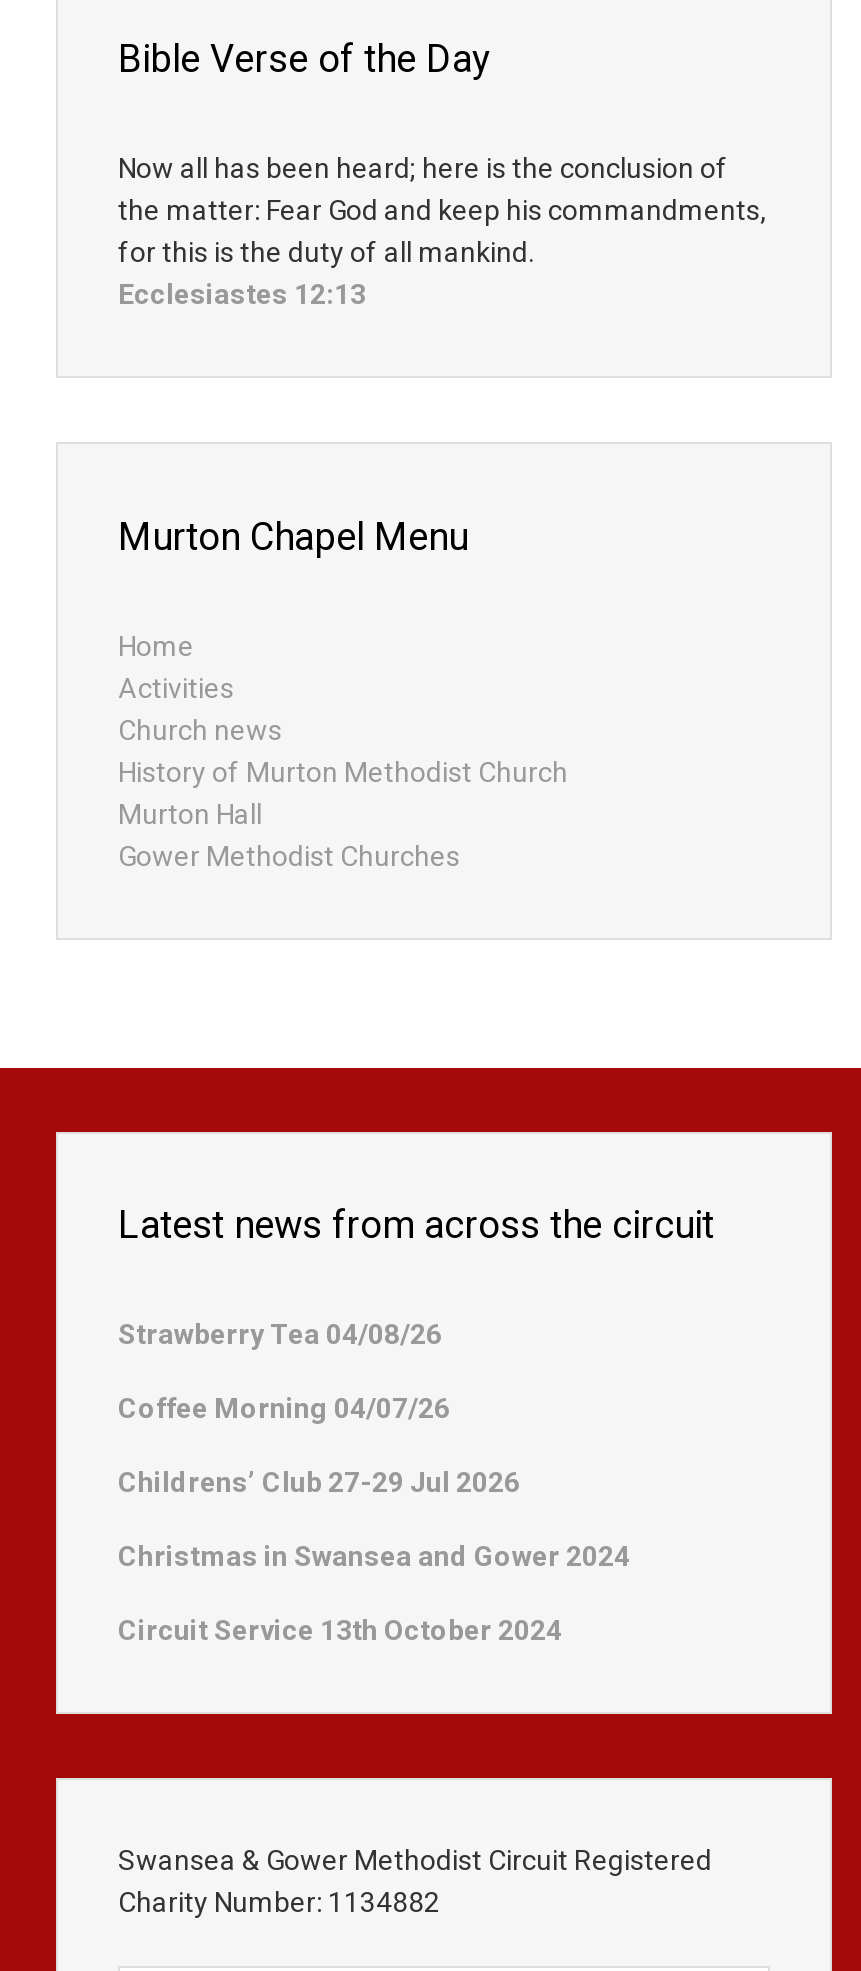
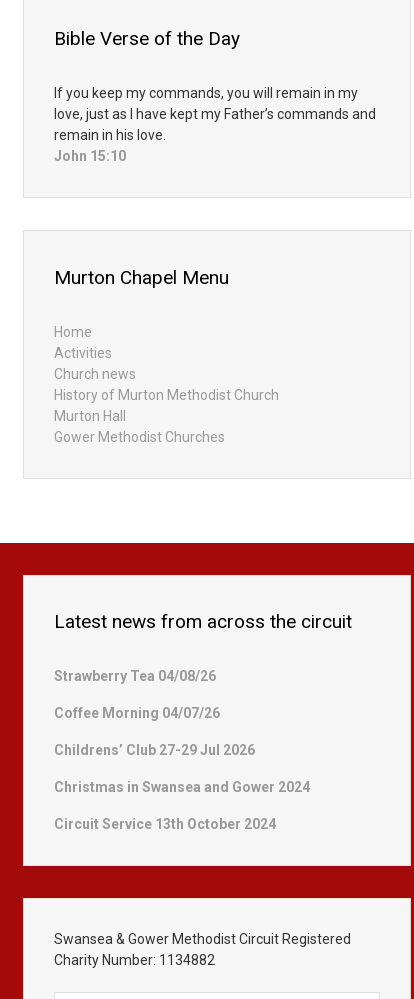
- Now all has been heard; here is the conclusion of
- the matter: Fear God and keep his commandments,
- for this is the duty of all mankind.
- Ecclesiastes 12:13
+ If you keep my commands, you will remain in my
+ love, just as I have kept my Father’s commands and
+ remain in his love.
+ John 15:10
